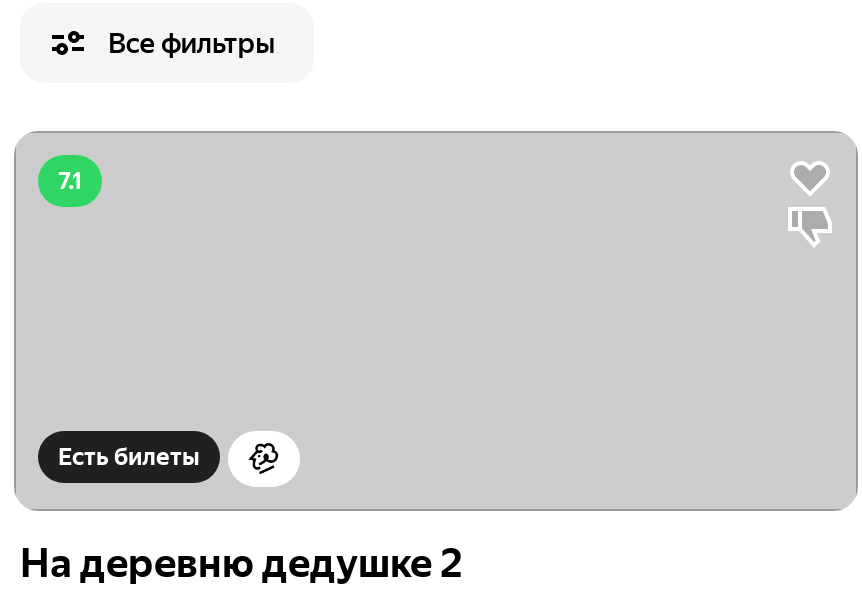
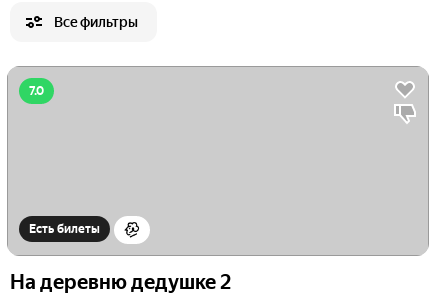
- 7.1
+ 7.0
